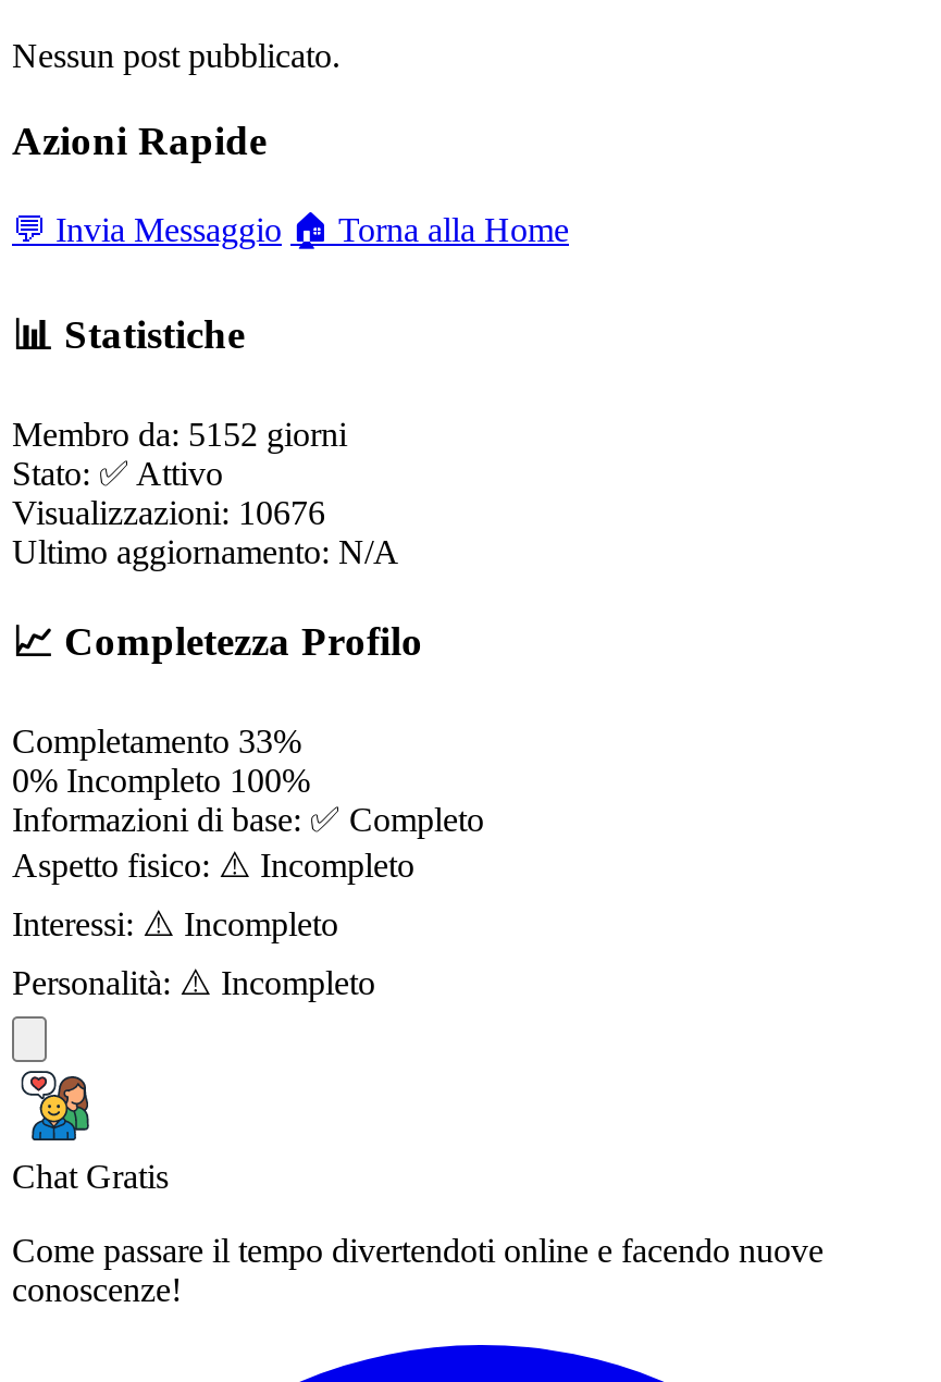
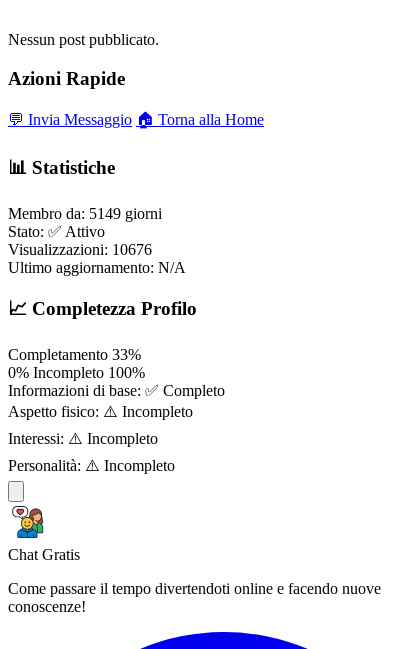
- Membro da: 5152 giorni
+ Membro da: 5149 giorni
